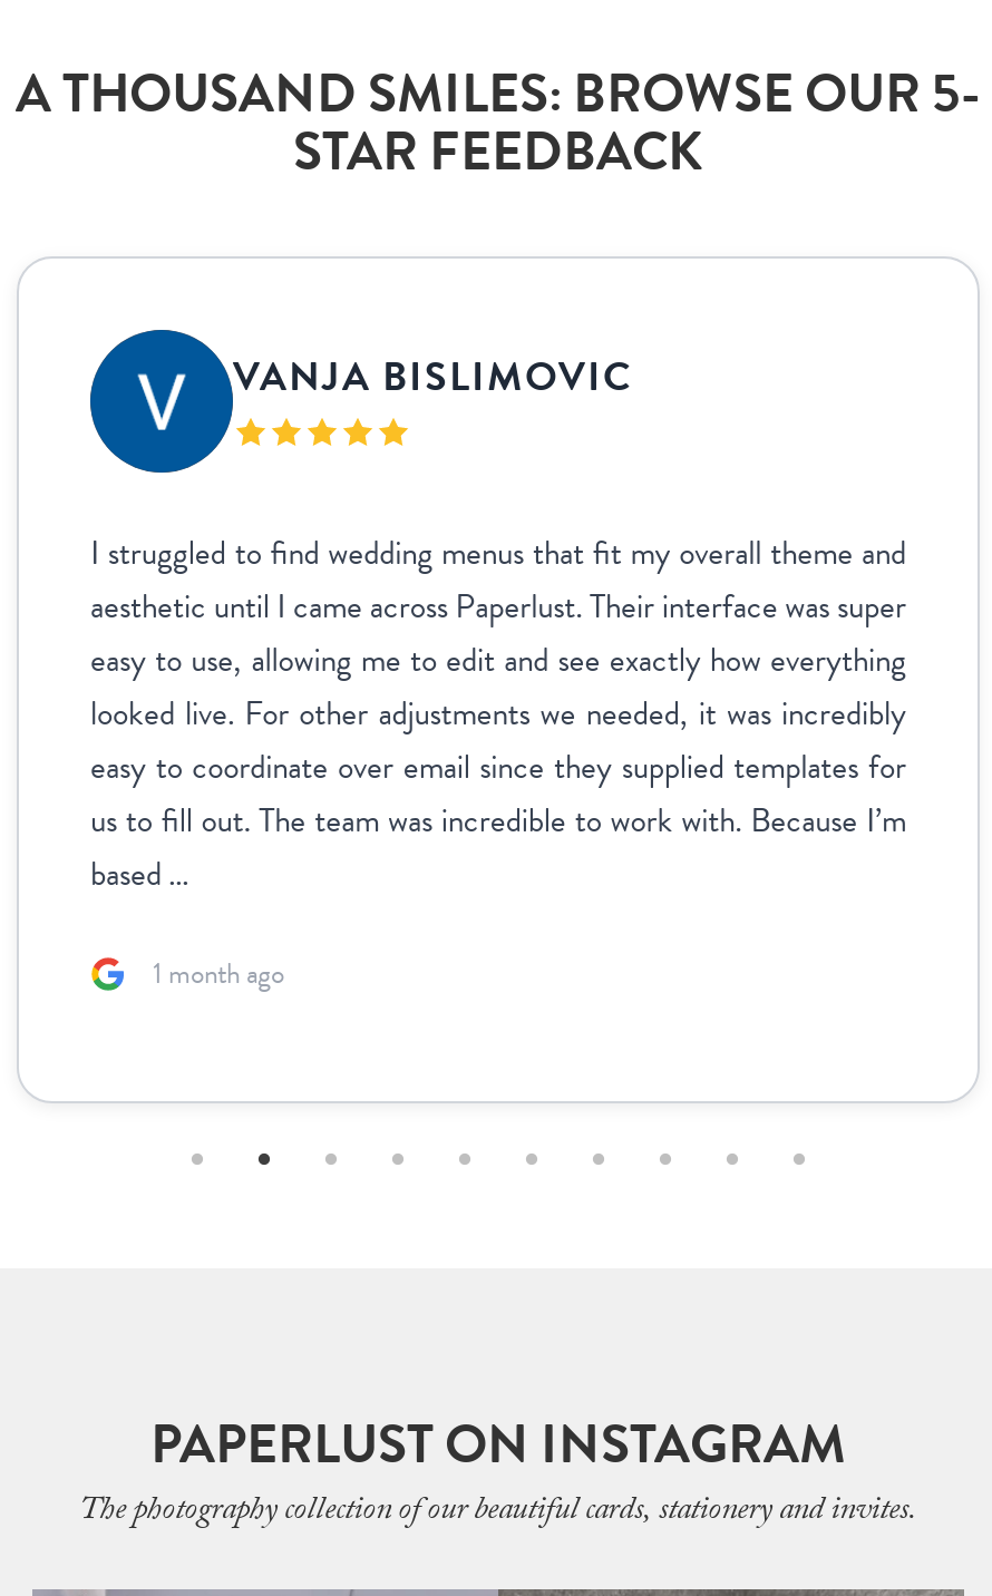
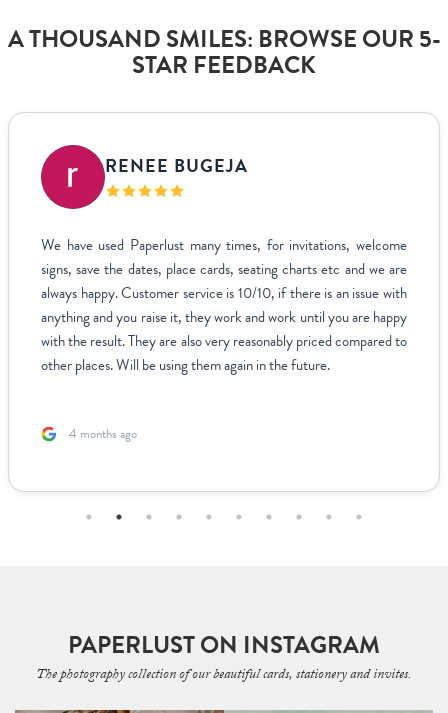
- [image]
- VANJA BISLIMOVIC
+ [image]
+ RENEE BUGEJA

- I struggled to find wedding menus that fit my overall theme and
- aesthetic until I came across Paperlust. Their interface was super
- easy to use, allowing me to edit and see exactly how everything
- looked live. For other adjustments we needed, it was incredibly
- easy to coordinate over email since they supplied templates for
- us to fill out. The team was incredible to work with. Because I’m
- based ...
+ We have used Paperlust many times, for invitations, welcome
+ signs, save the dates, place cards, seating charts etc and we are
+ always happy. Customer service is 10/10, if there is an issue with
+ anything and you raise it, they work and work until you are happy
+ with the result. They are also very reasonably priced compared to
+ other places. Will be using them again in the future.

- 1 month ago
+ 4 months ago
